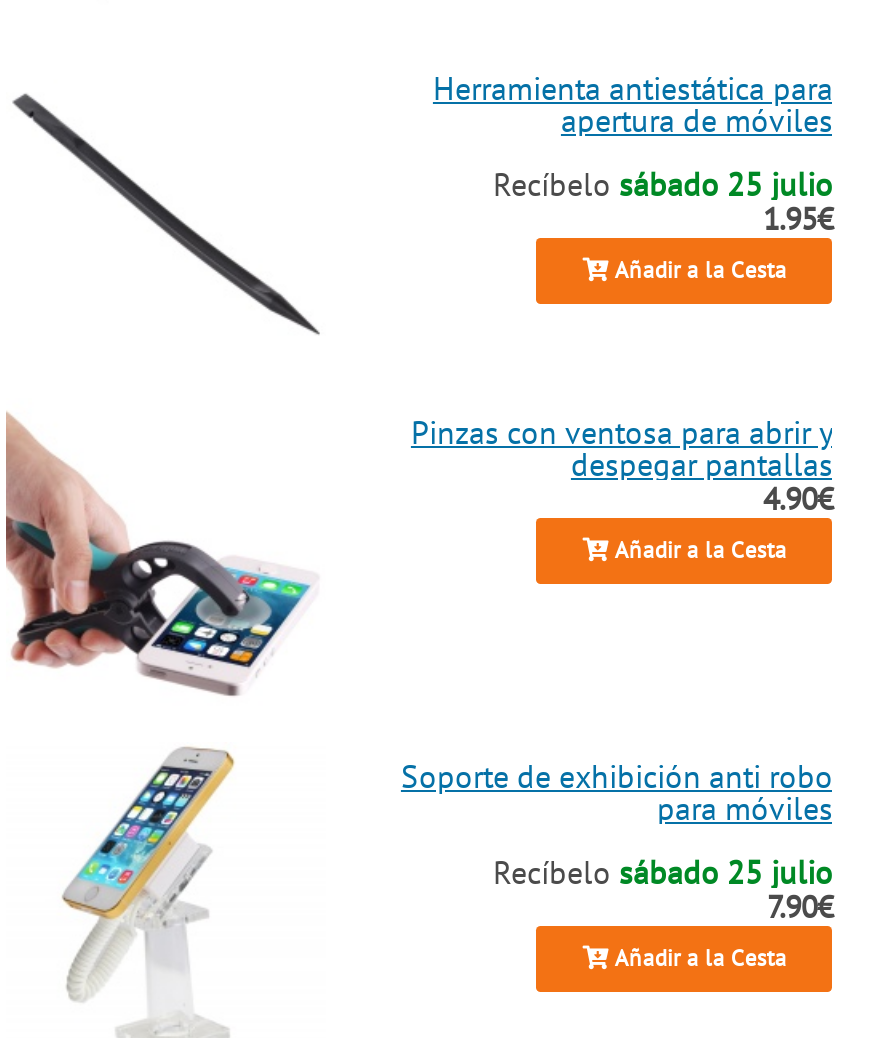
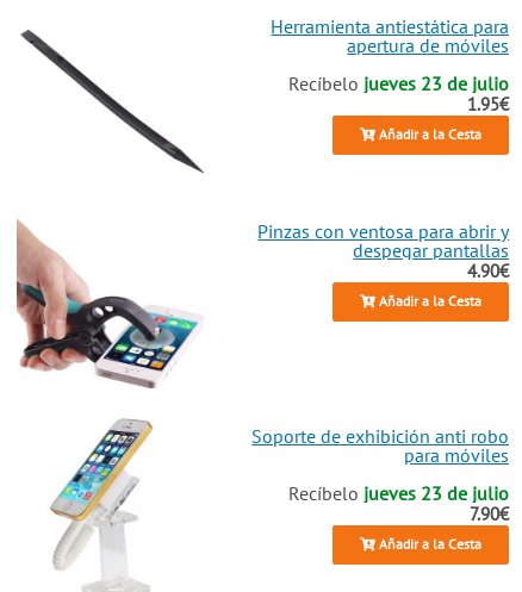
- Recíbelo sábado 25 julio
+ Recíbelo jueves 23 de julio

- Recíbelo sábado 25 julio
+ Recíbelo jueves 23 de julio
